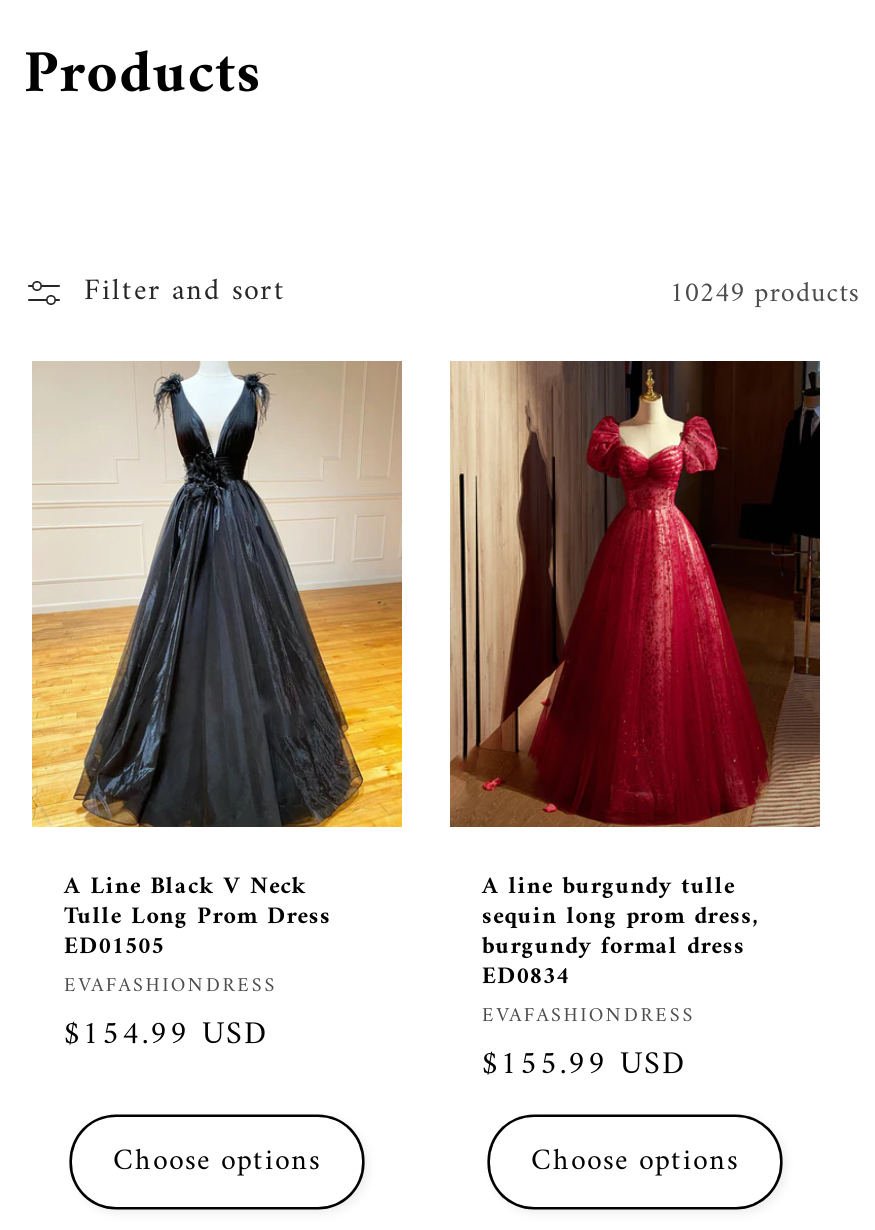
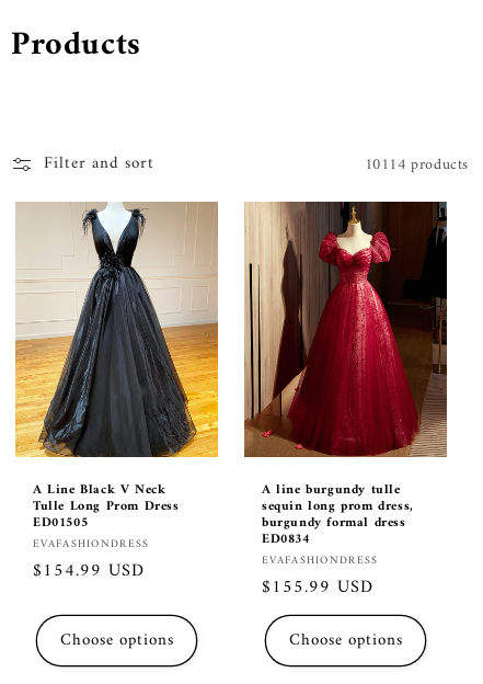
- 10249 products
+ 10114 products
